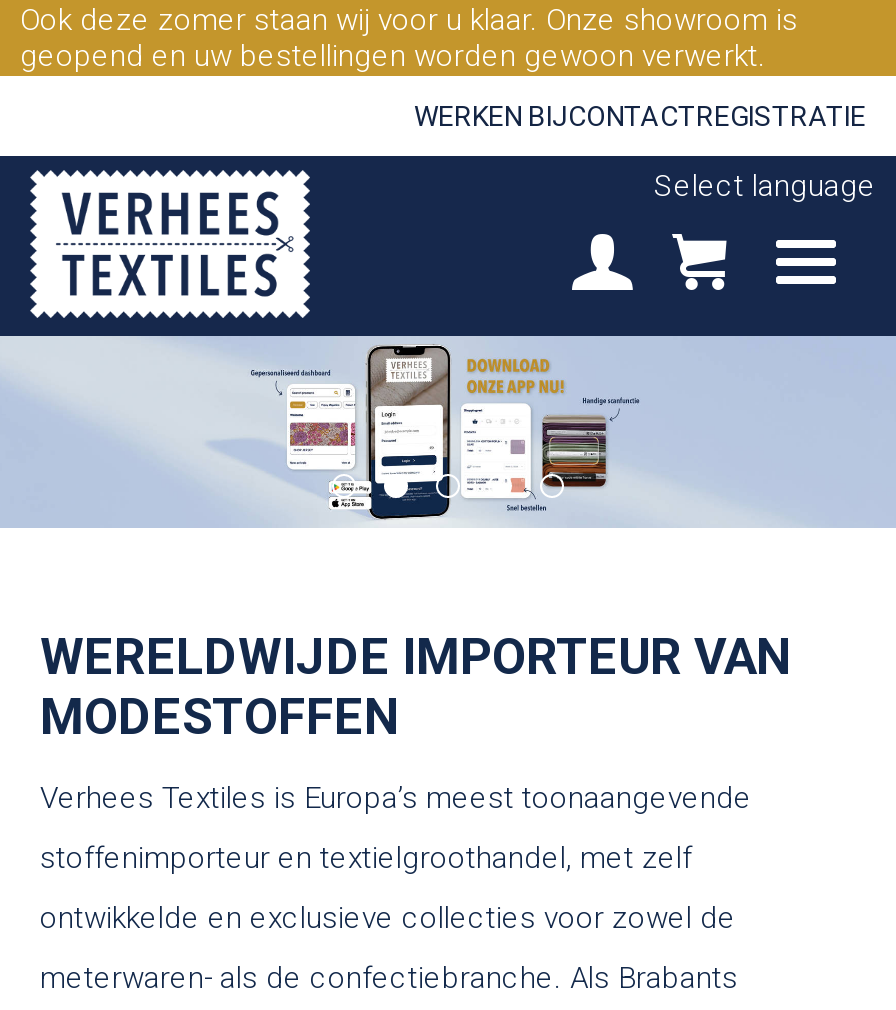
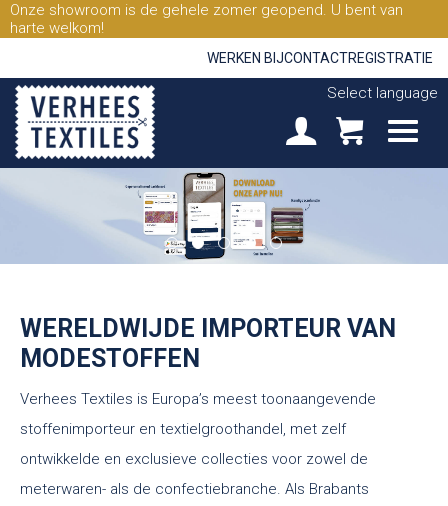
- Ook deze zomer staan wij voor u klaar. Onze showroom is
- geopend en uw bestellingen worden gewoon verwerkt.
+ Onze showroom is de gehele zomer geopend. U bent van
+ harte welkom!
